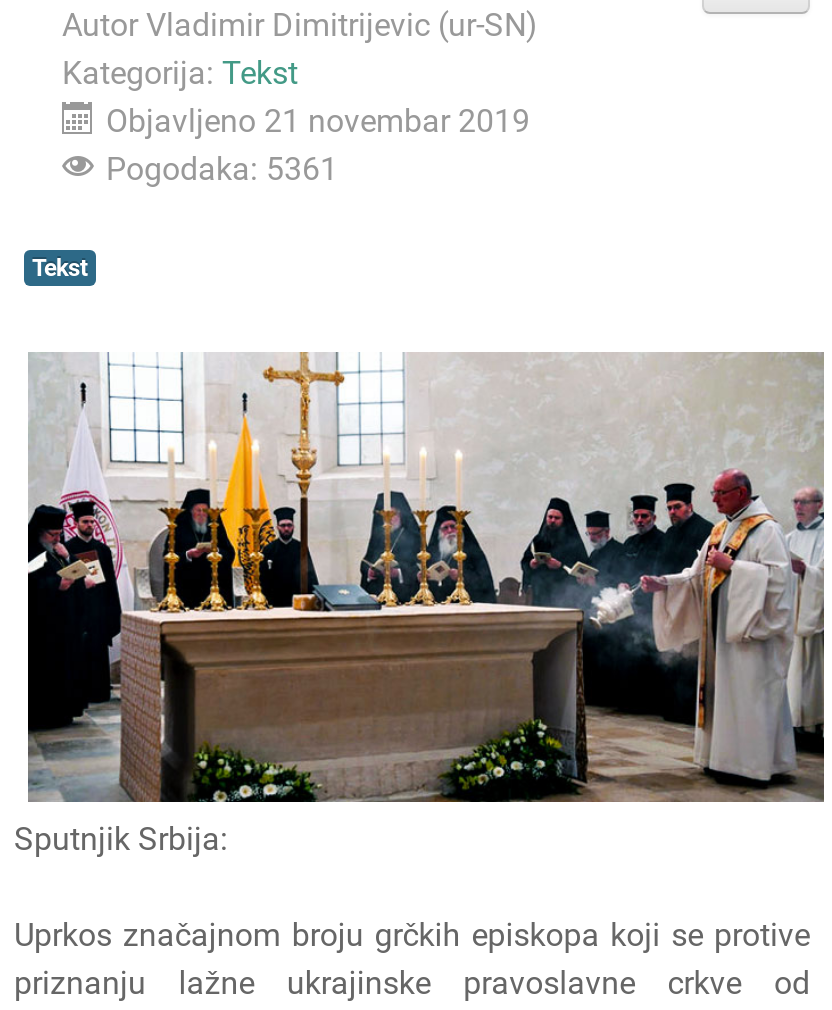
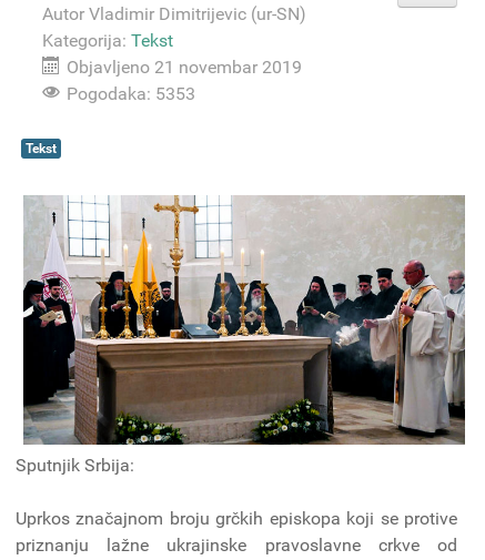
- Pogodaka: 5361
+ Pogodaka: 5353
